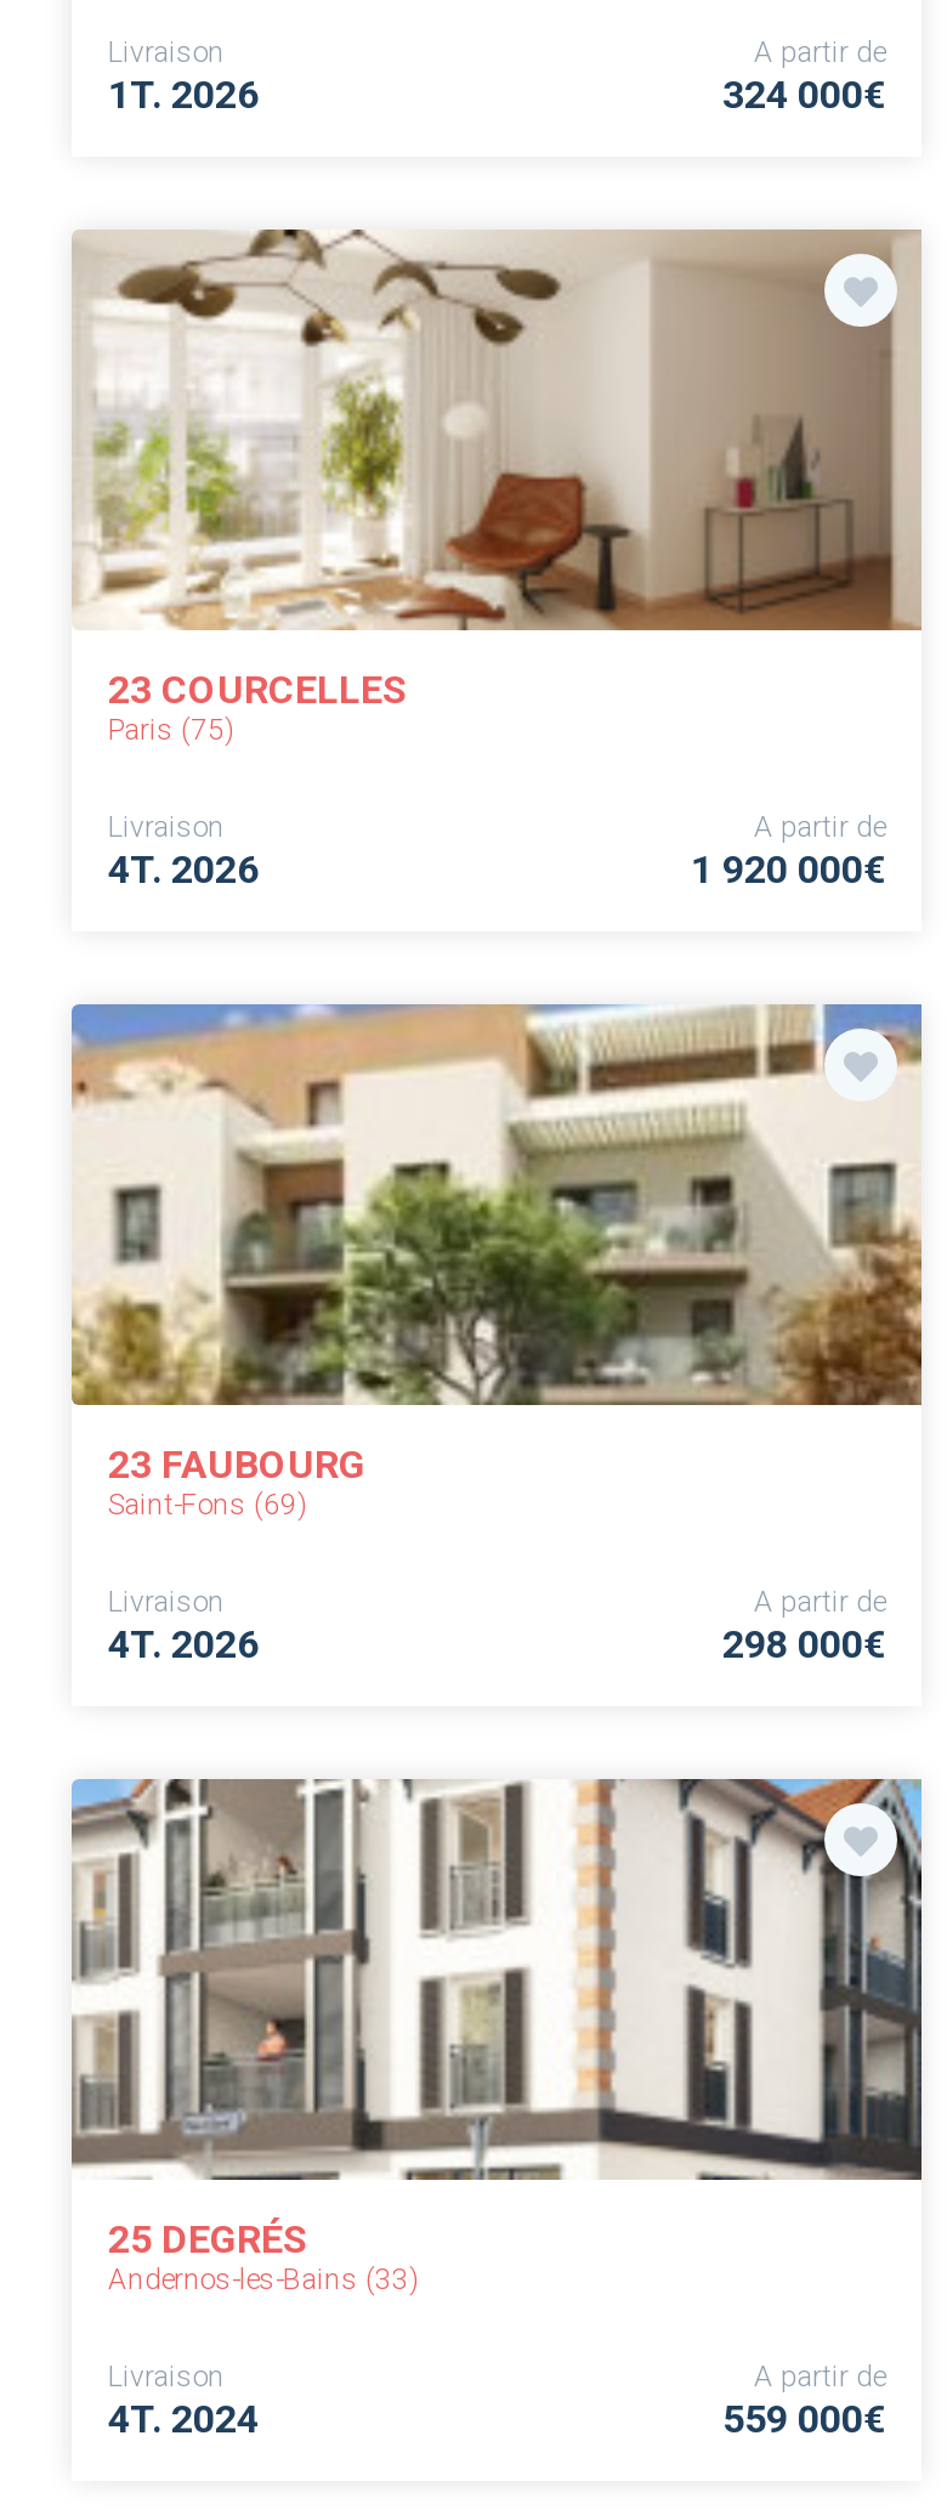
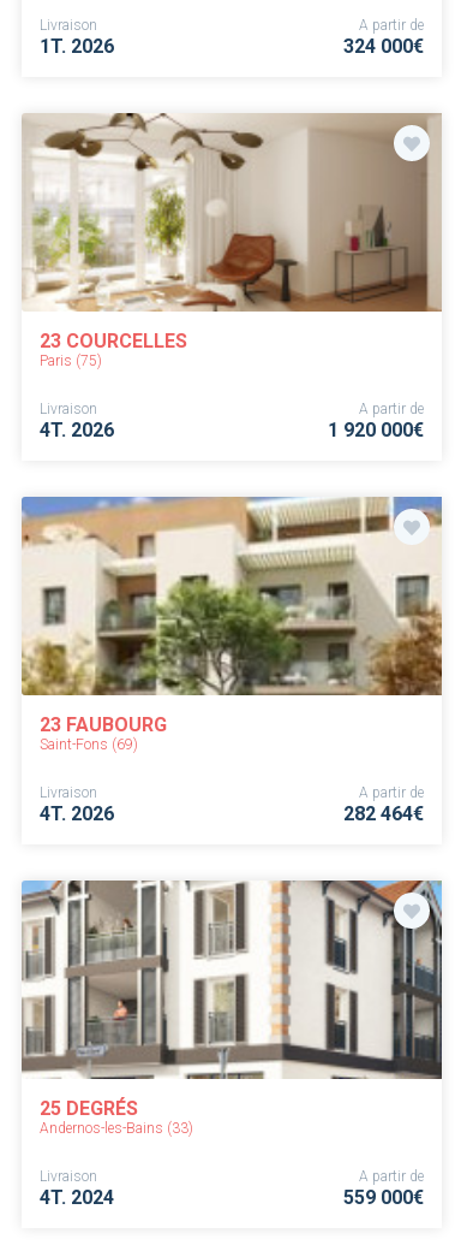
- 298 000€
+ 282 464€
